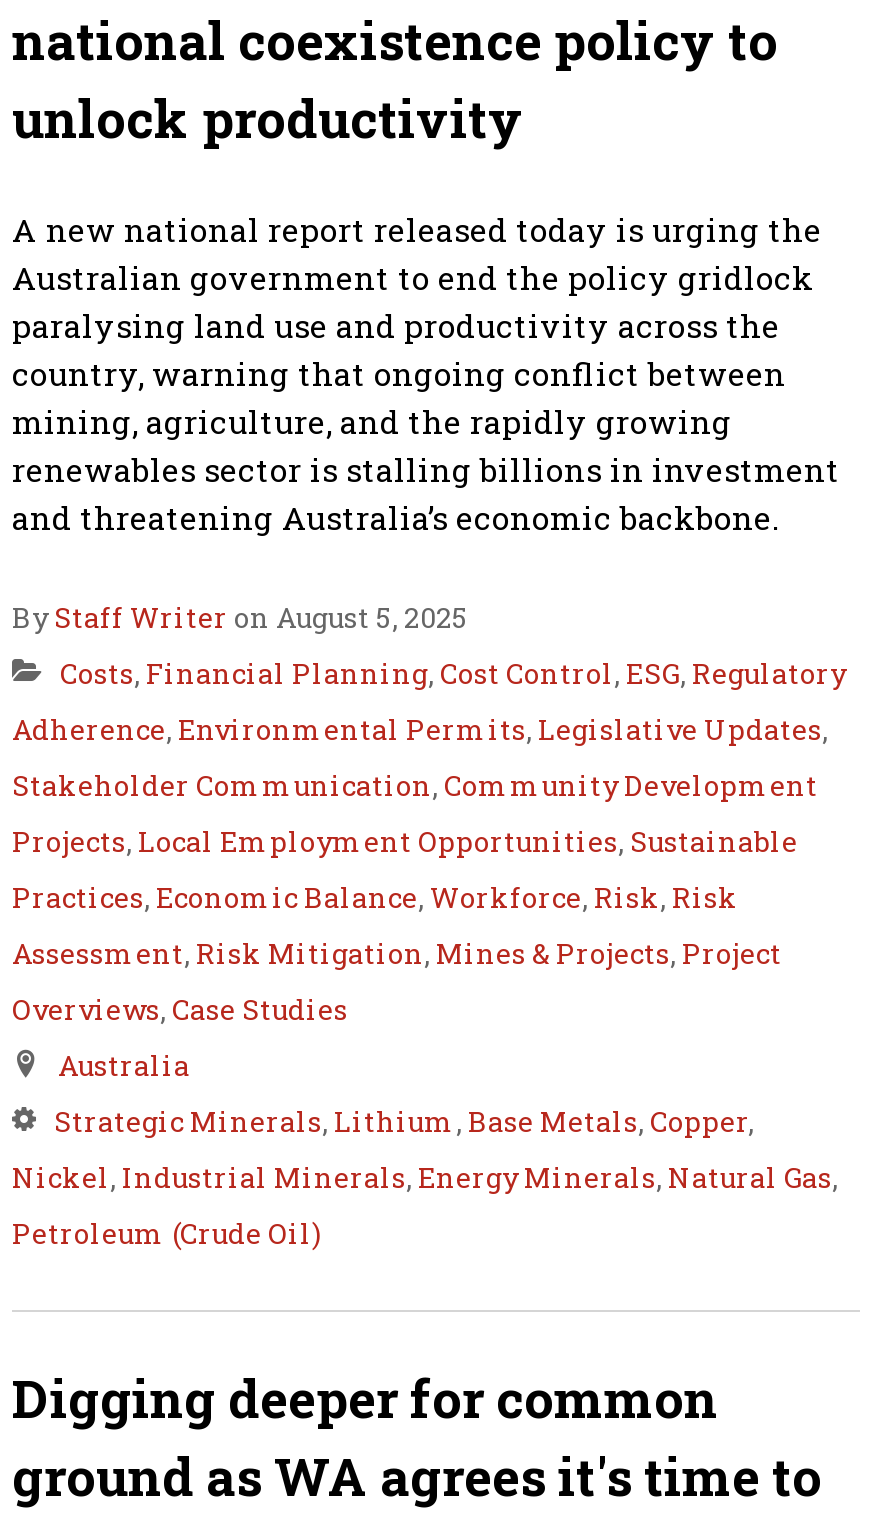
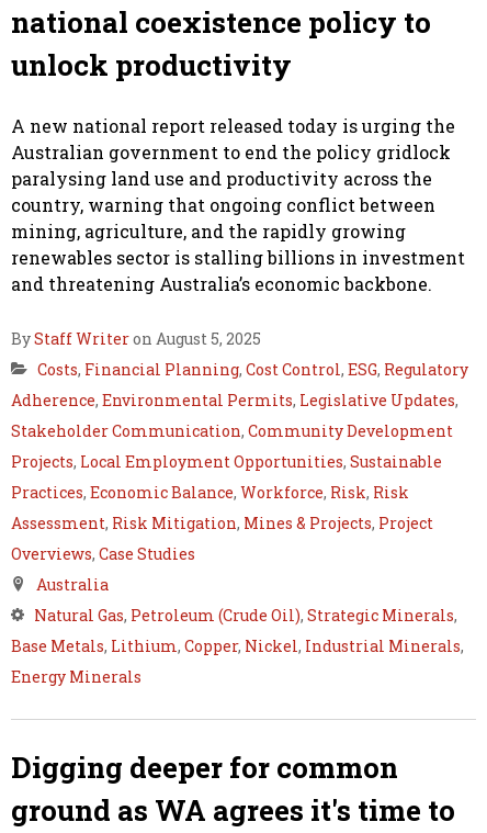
- Strategic Minerals, Lithium, Base Metals, Copper,
+ Natural Gas, Petroleum (Crude Oil), Strategic Minerals,

- Nickel, Industrial Minerals, Energy Minerals, Natural Gas,
+ Base Metals, Lithium, Copper, Nickel, Industrial Minerals,

- Petroleum (Crude Oil)
+ Energy Minerals
